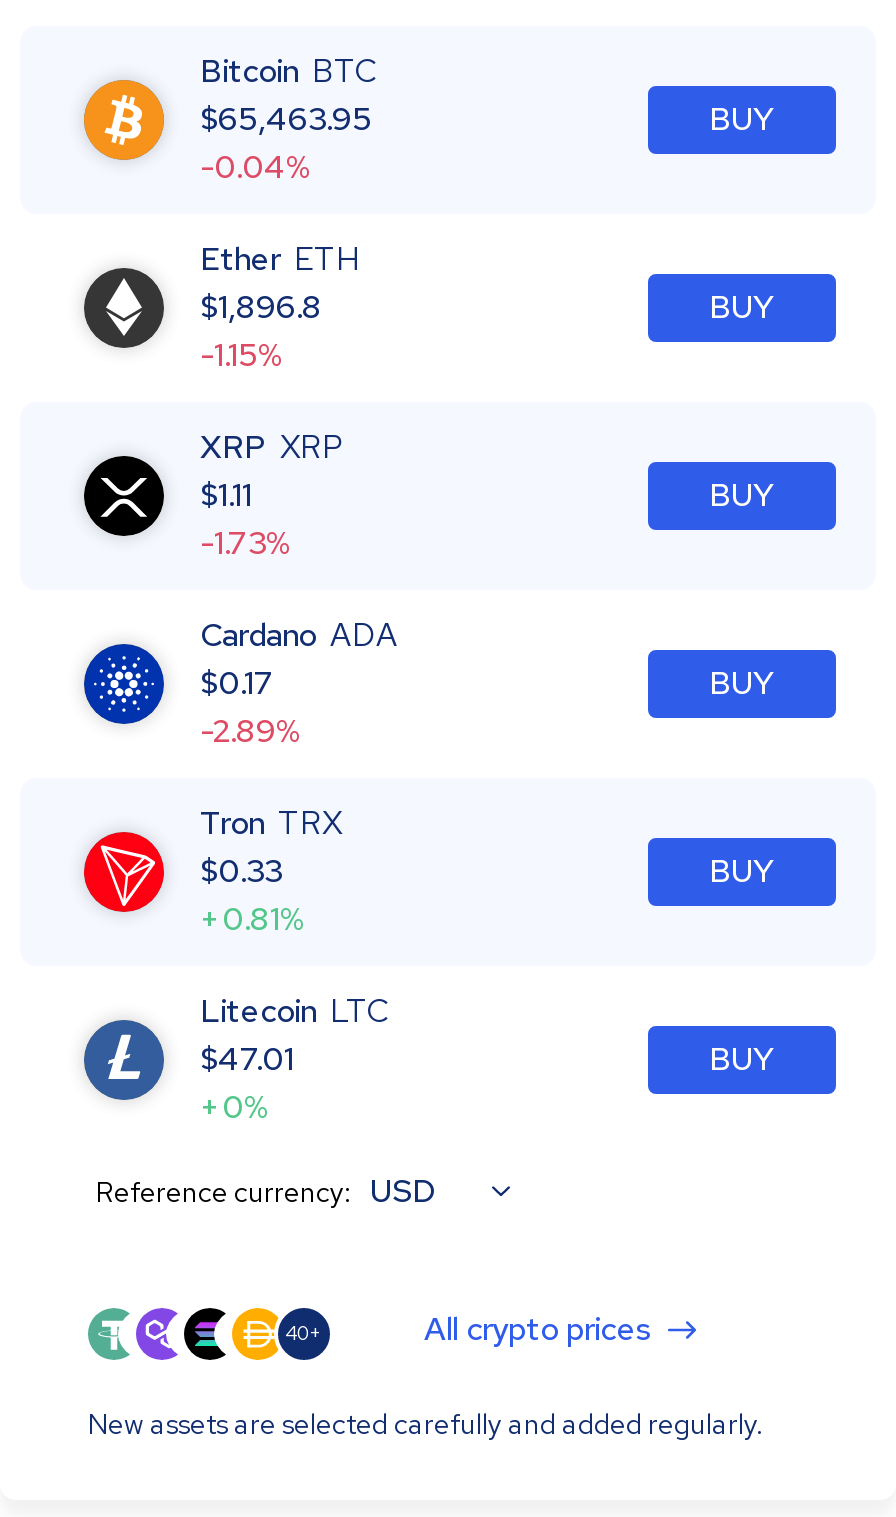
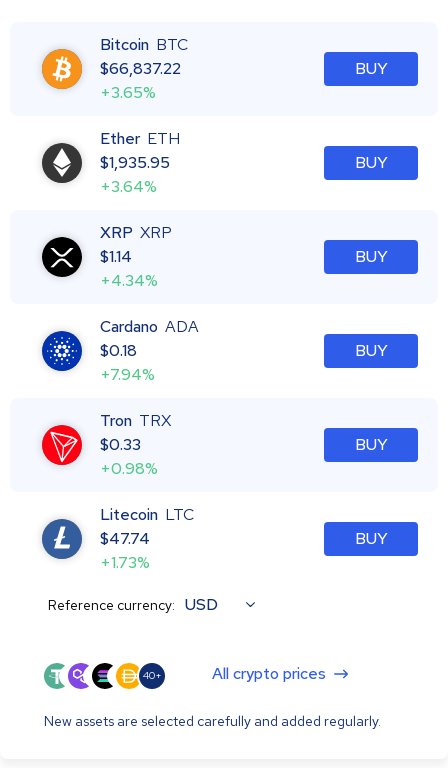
- $65,463.95
+ $66,837.22

- -0.04%
+ +3.65%

- $1,896.8
+ $1,935.95

- -1.15%
+ +3.64%

- $1.11
+ $1.14

- -1.73%
+ +4.34%

- $0.17
+ $0.18

- -2.89%
+ +7.94%

- +0.81%
+ +0.98%

- $47.01
+ $47.74

- +0%
+ +1.73%
